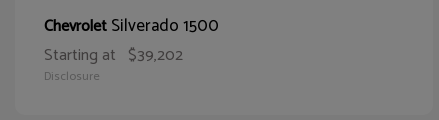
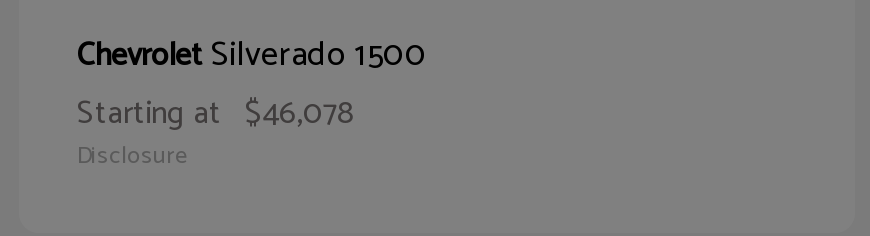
- Starting at $39,202
+ Starting at $46,078
